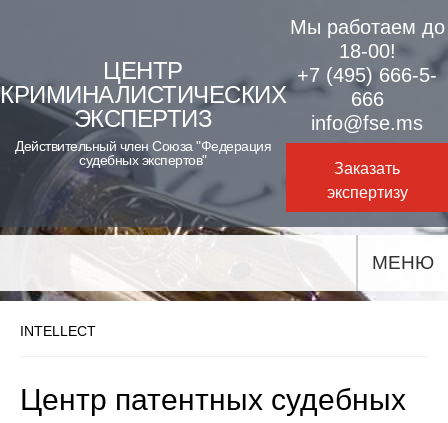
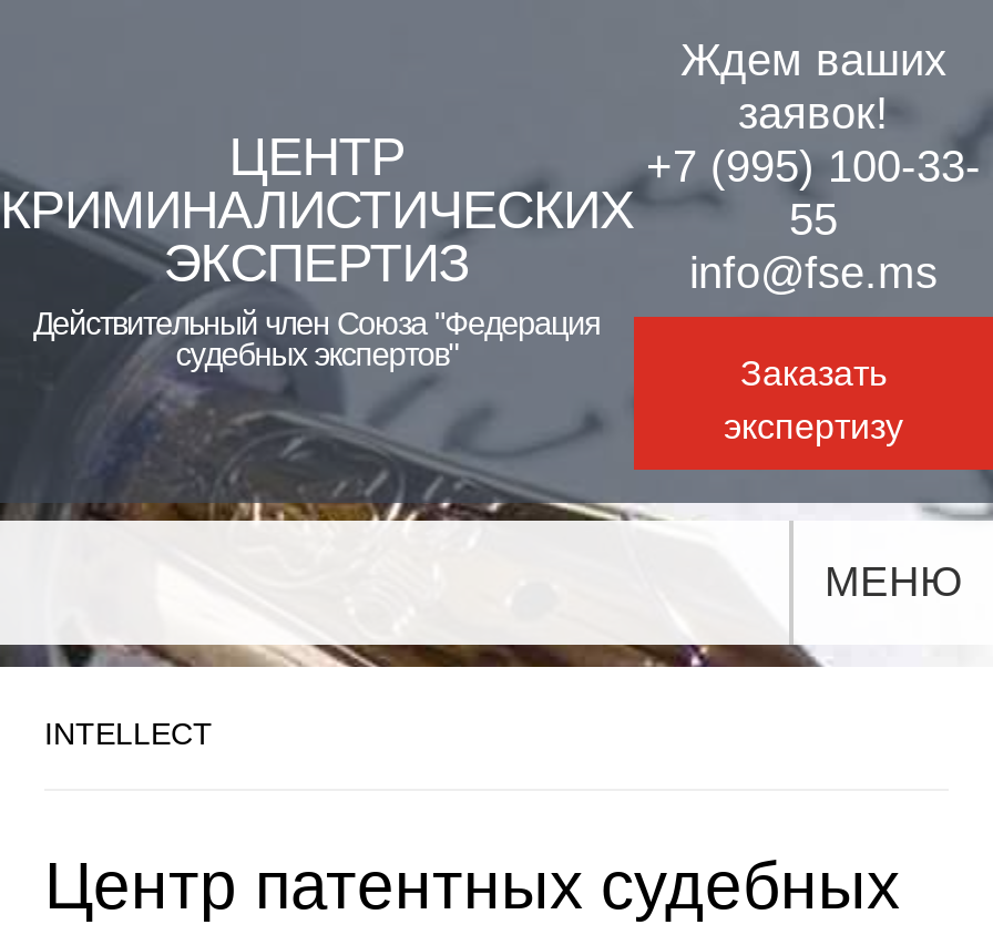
- Мы работаем до
- 18-00!
- +7 (495) 666-5-
- 666
+ Ждем ваших
+ заявок!
+ +7 (995) 100-33-
+ 55
